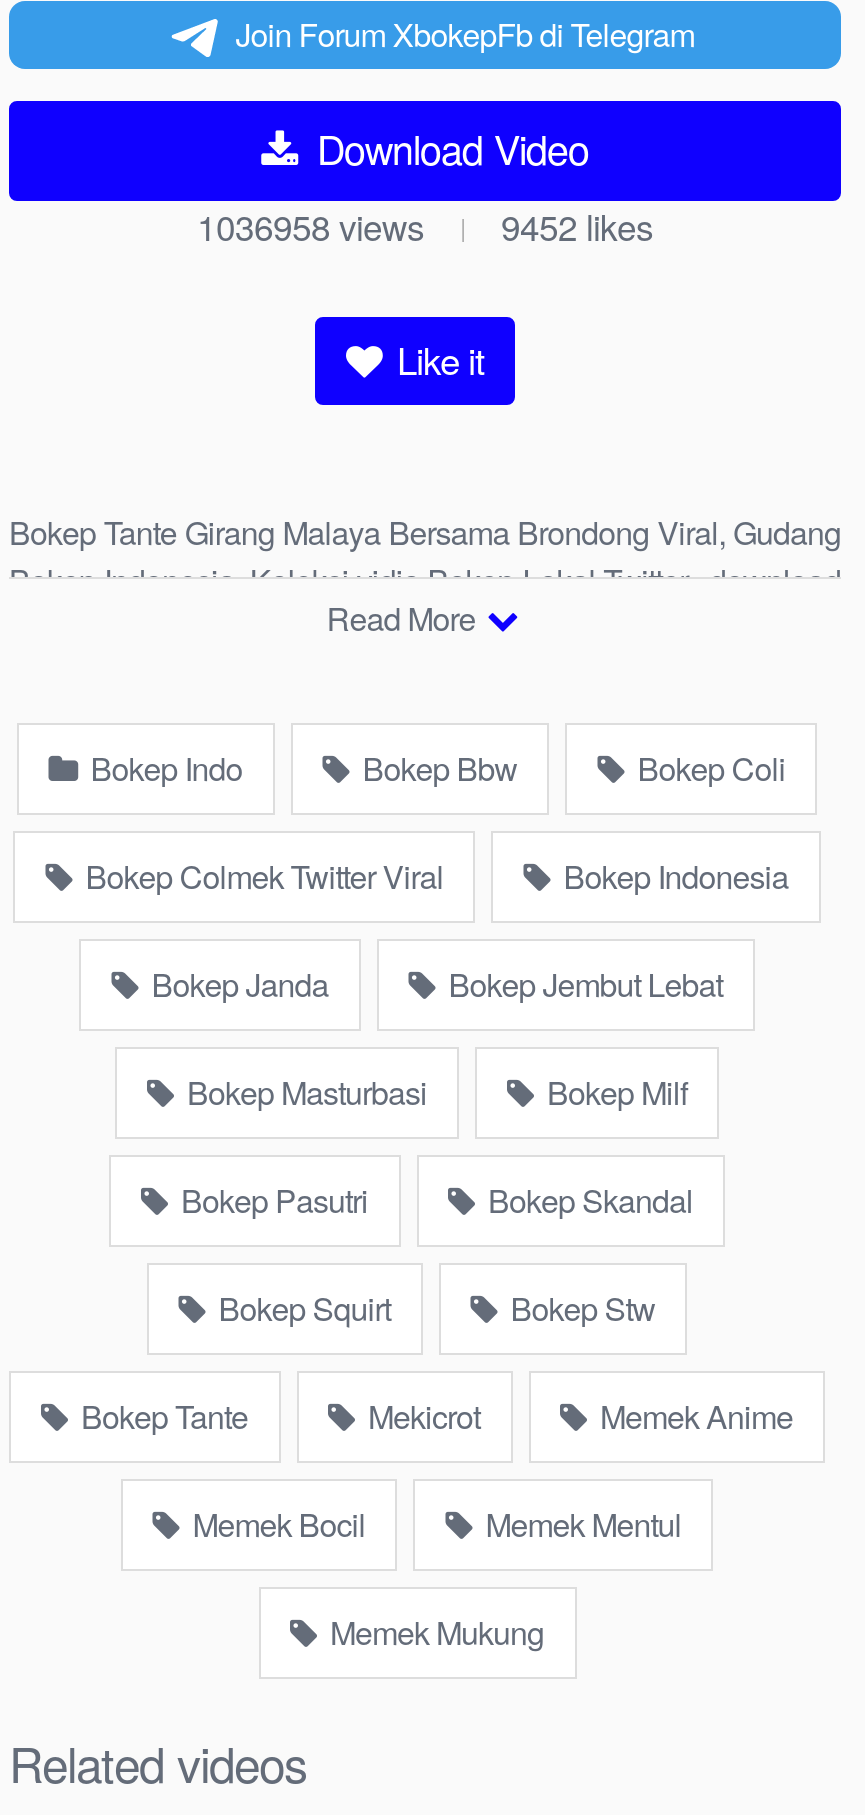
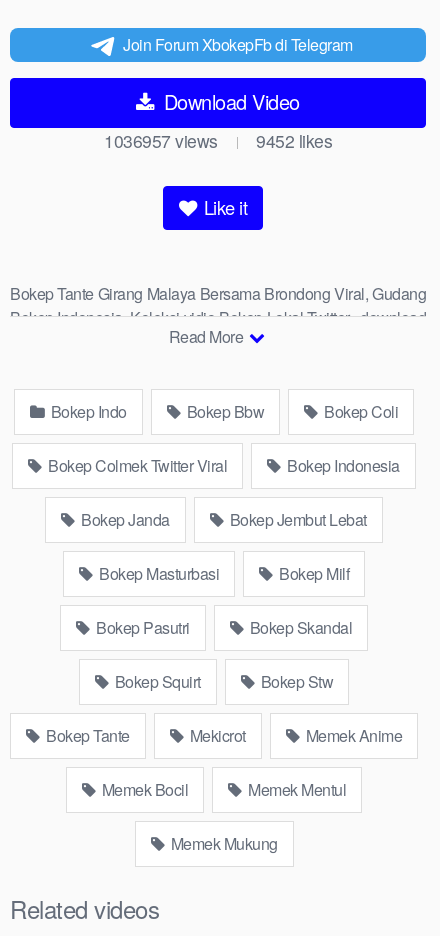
- 1036958views
+ 1036957views
